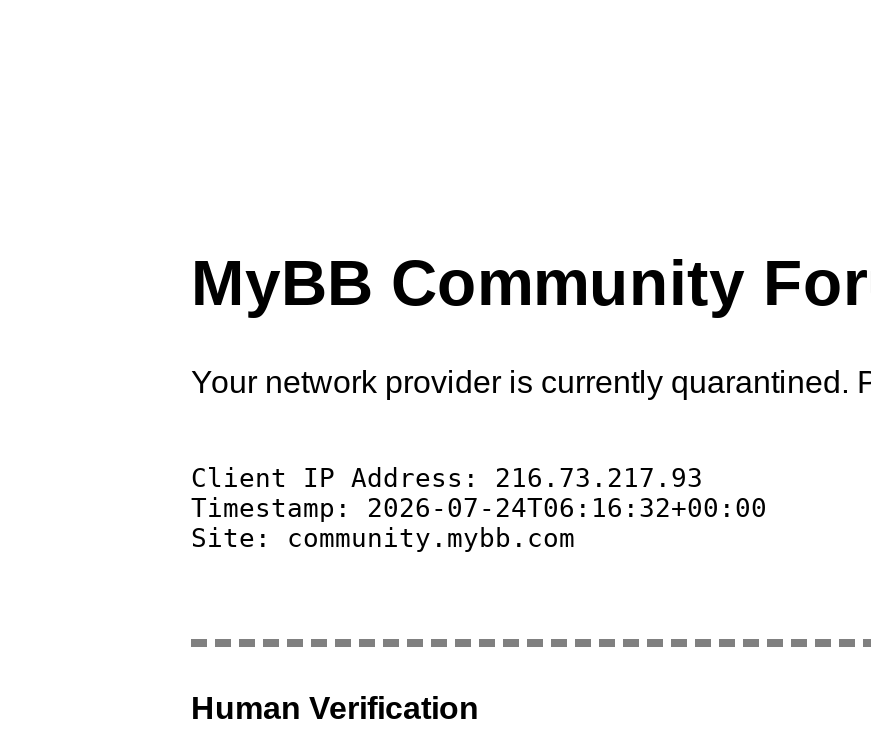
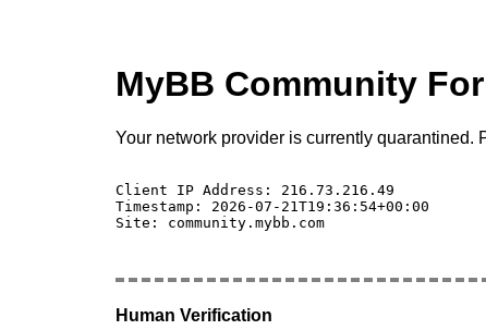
- Client IP Address: 216.73.217.93
+ Client IP Address: 216.73.216.49

- Timestamp: 2026-07-24T06:16:32+00:00
+ Timestamp: 2026-07-21T19:36:54+00:00
